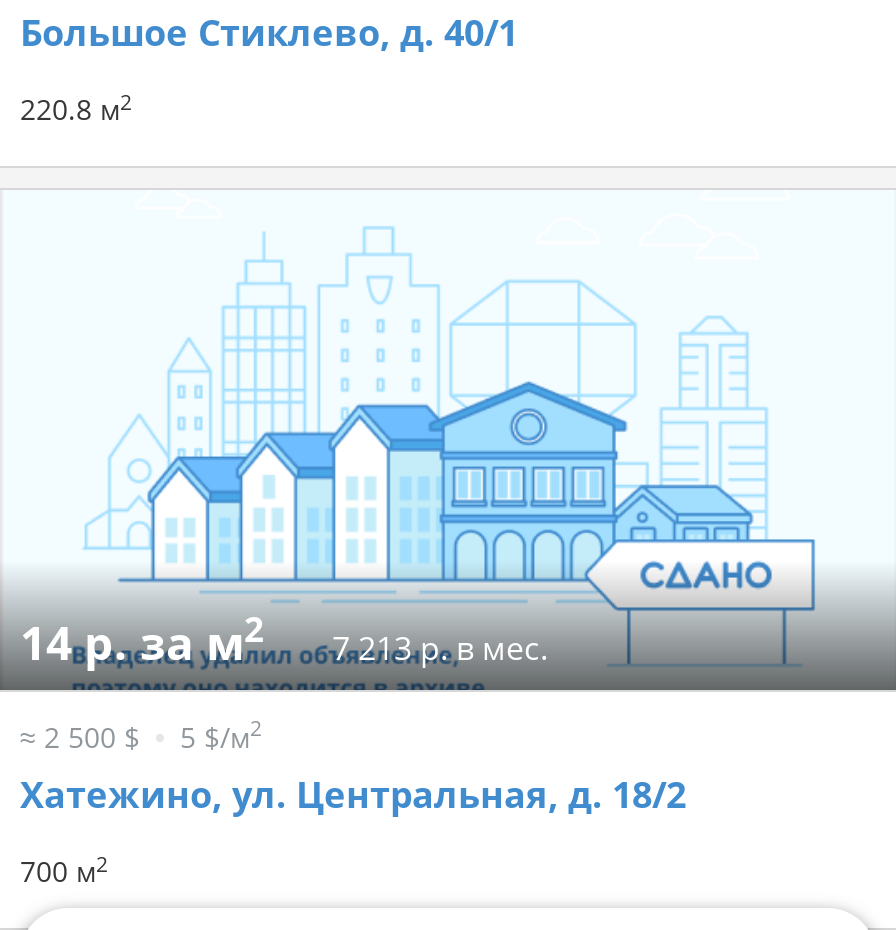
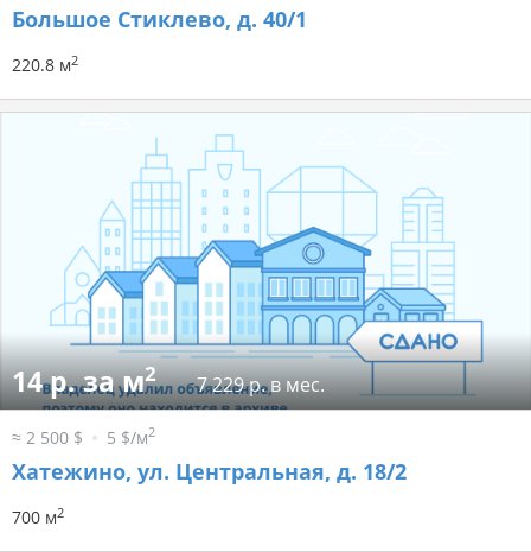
- 7 213 р. в мес.
+ 7 229 р. в мес.
